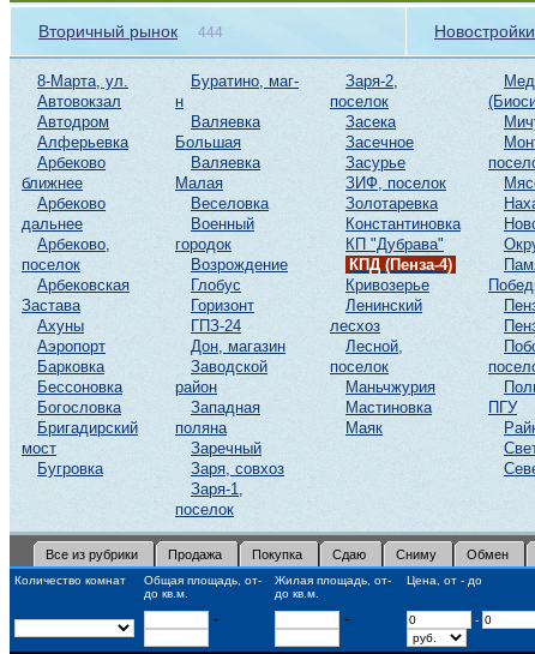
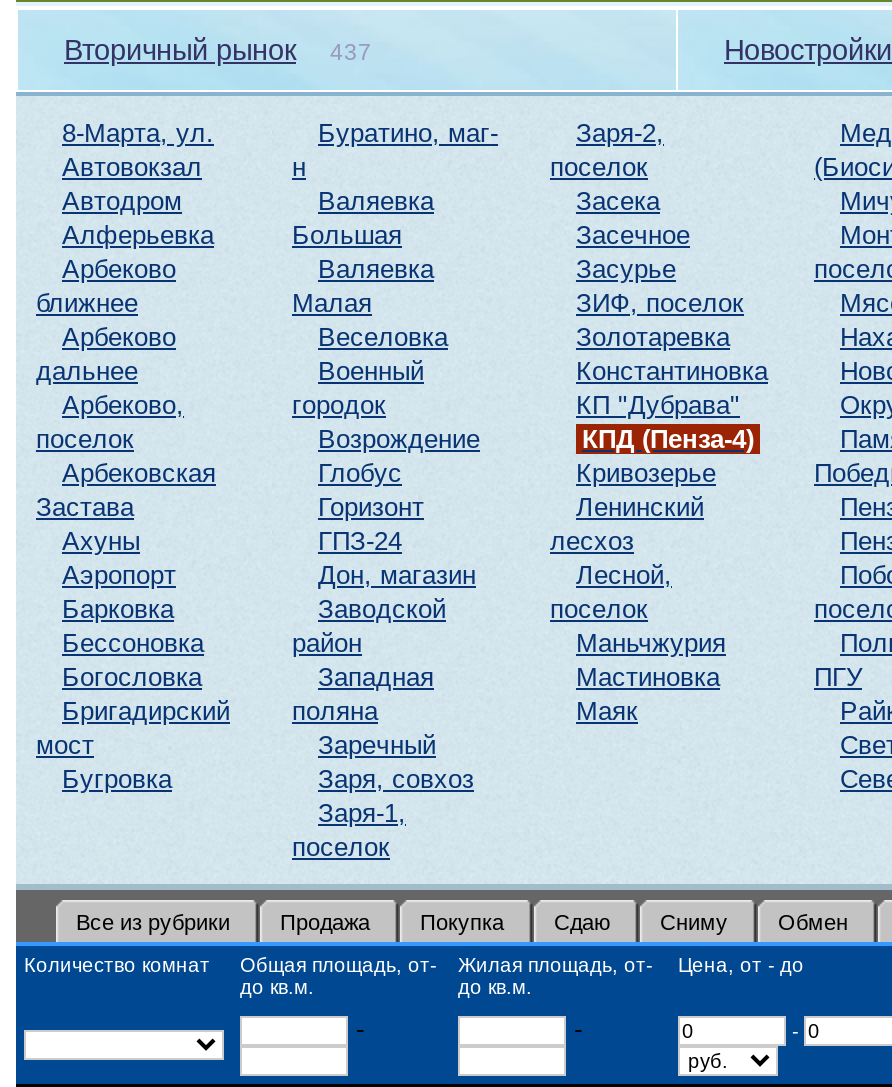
- Вторичный рынок 444
+ Вторичный рынок 437
